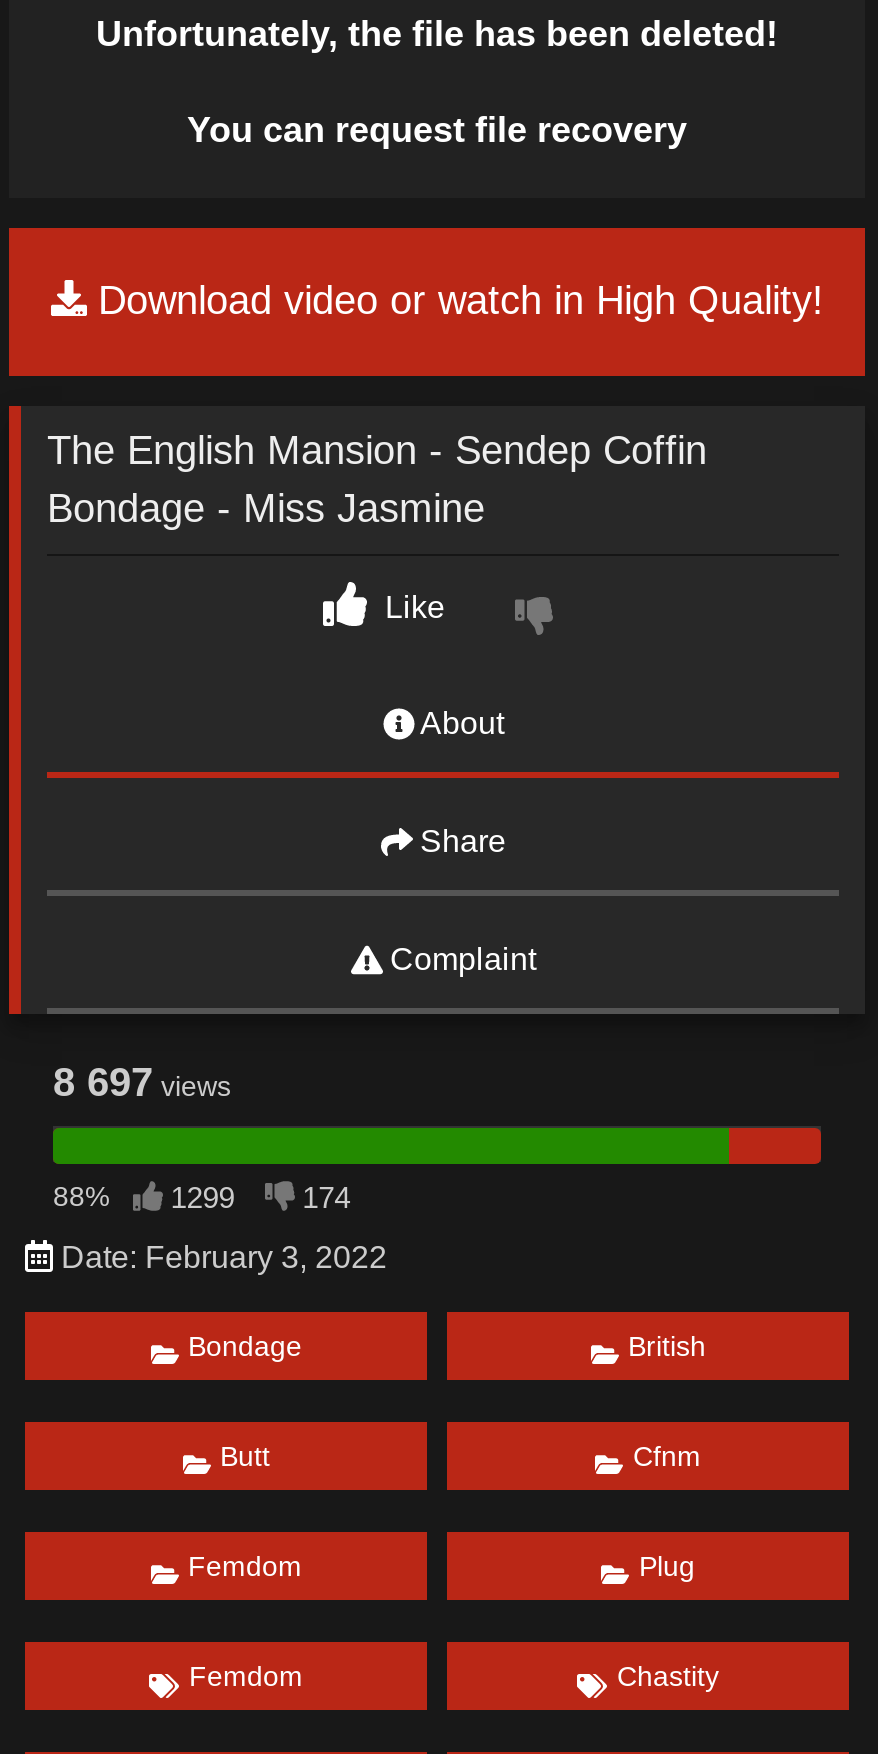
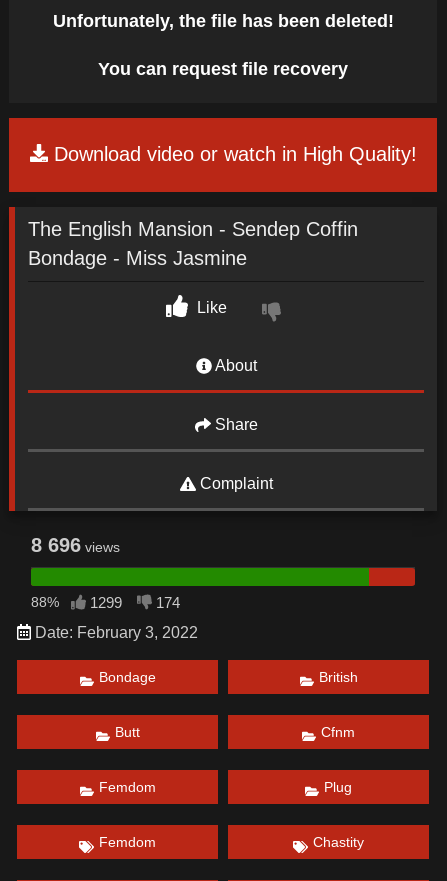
- 8 697 views
+ 8 696 views
